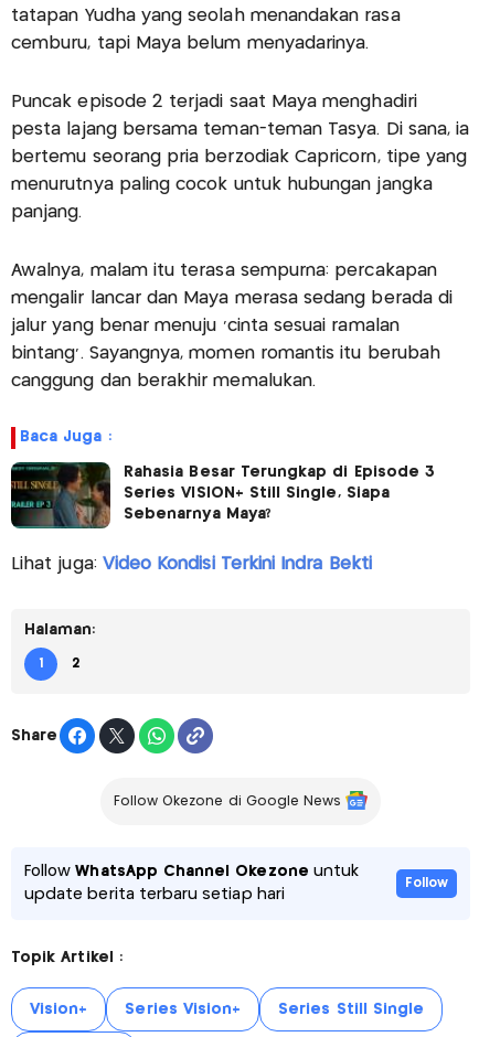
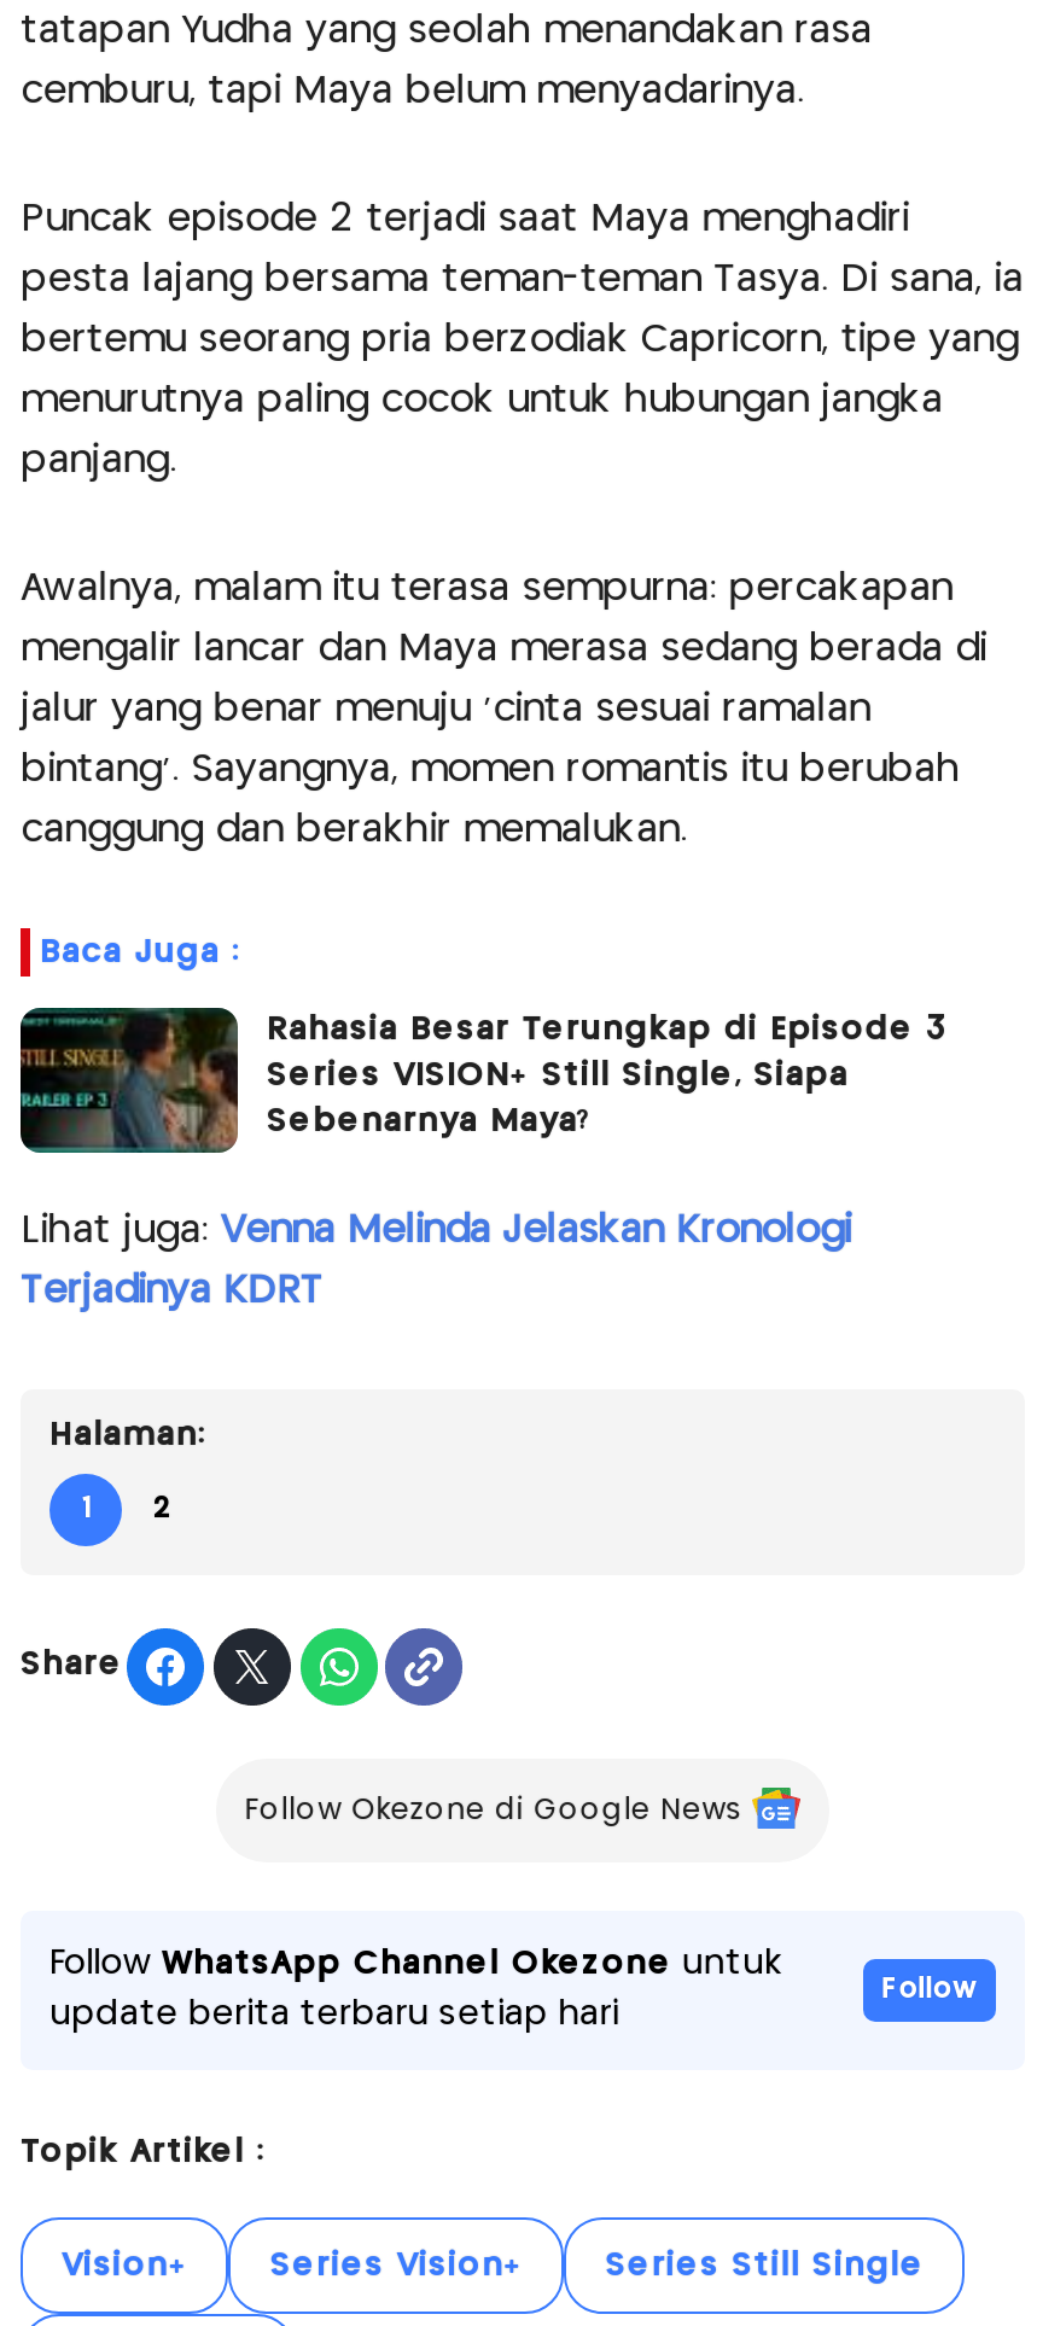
- Lihat juga: Video Kondisi Terkini Indra Bekti
+ Lihat juga: Venna Melinda Jelaskan Kronologi
+ Terjadinya KDRT
